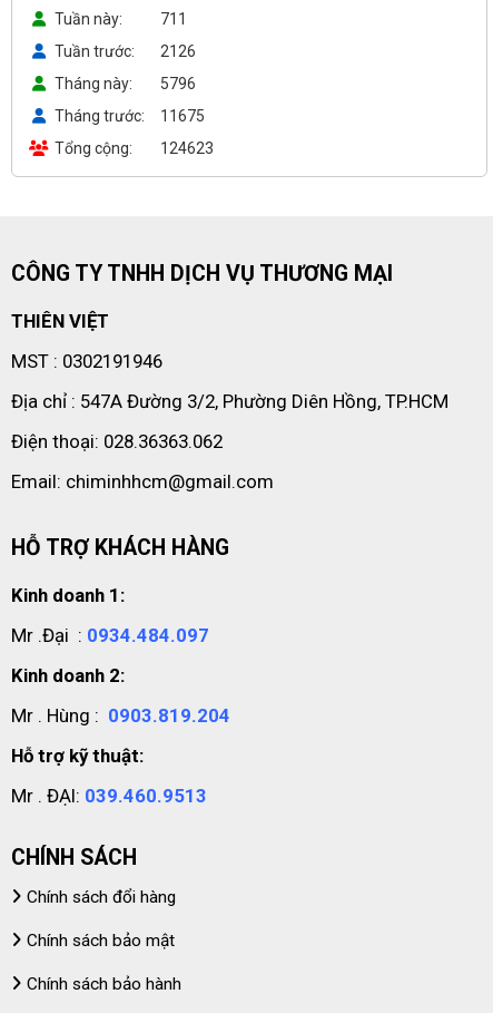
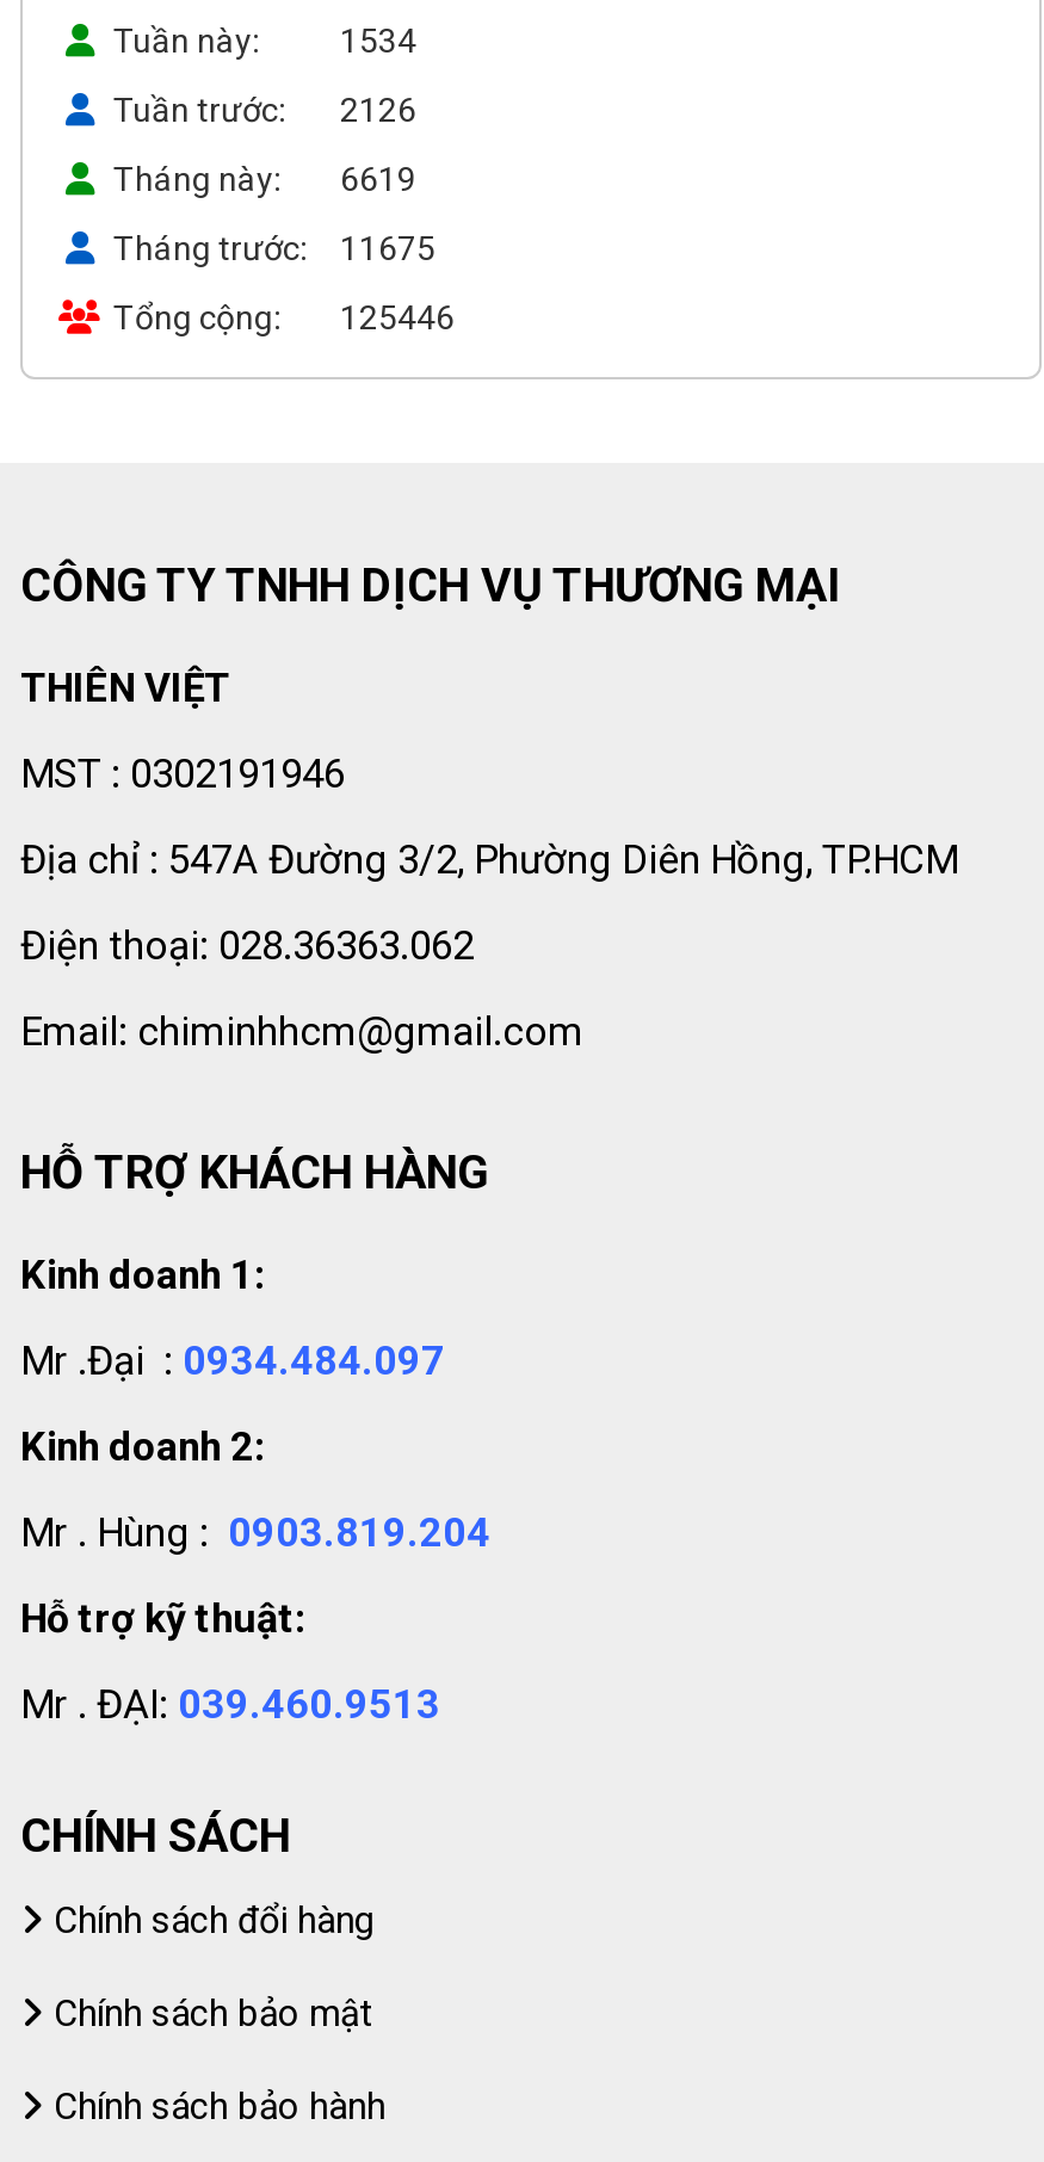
- 711
+ 1534

- Tháng này 5796
+ Tháng này 6619

- Tổng cộng 124623
+ Tổng cộng 125446
